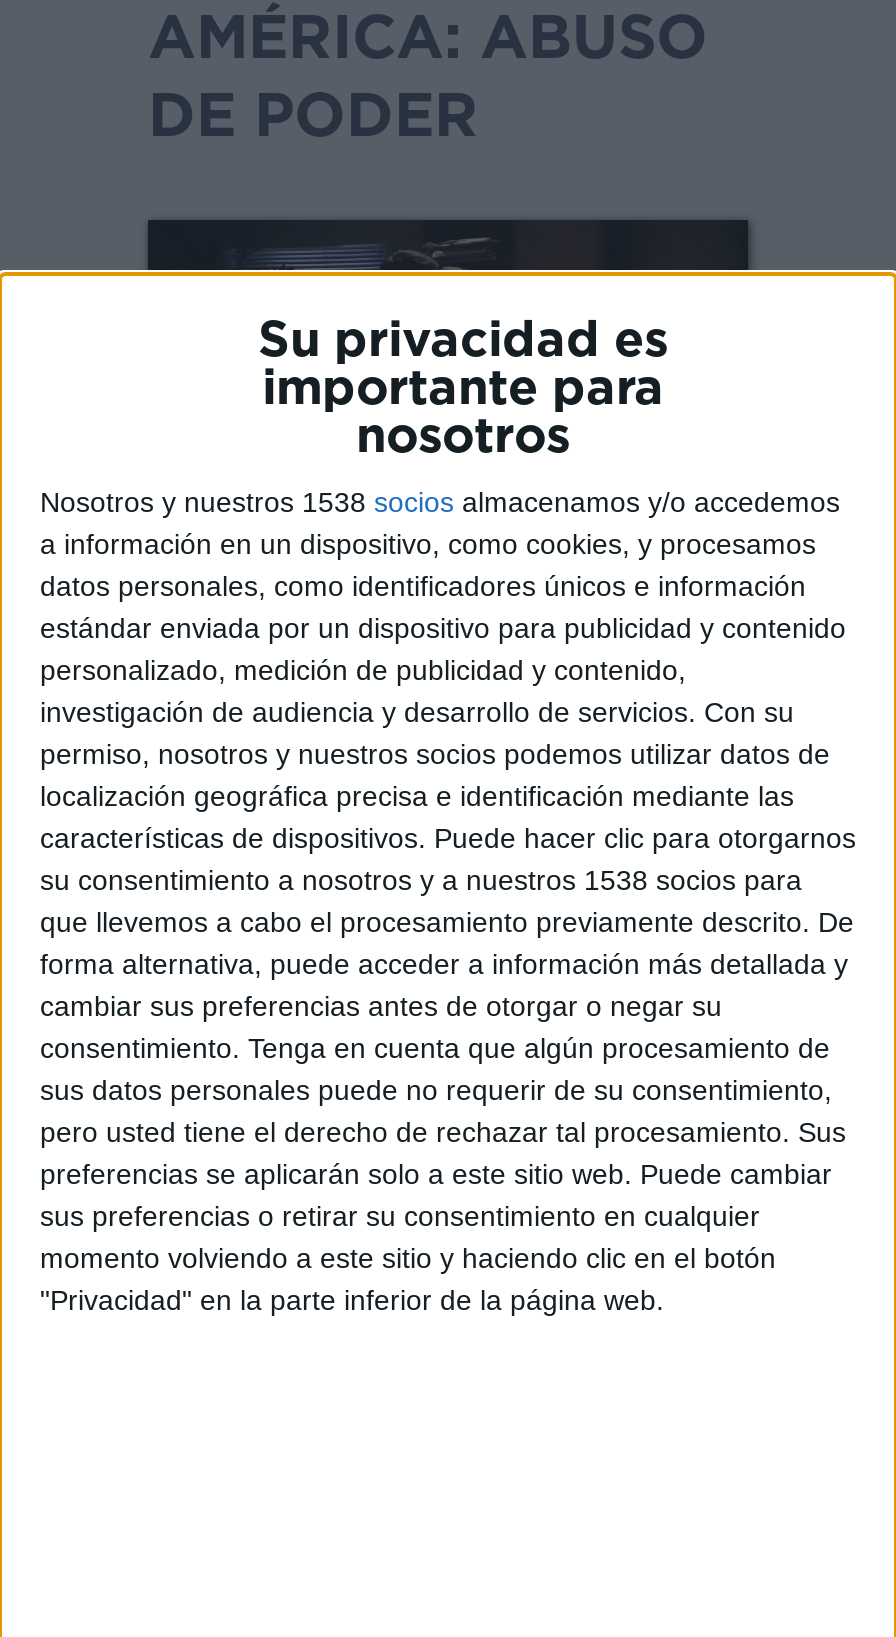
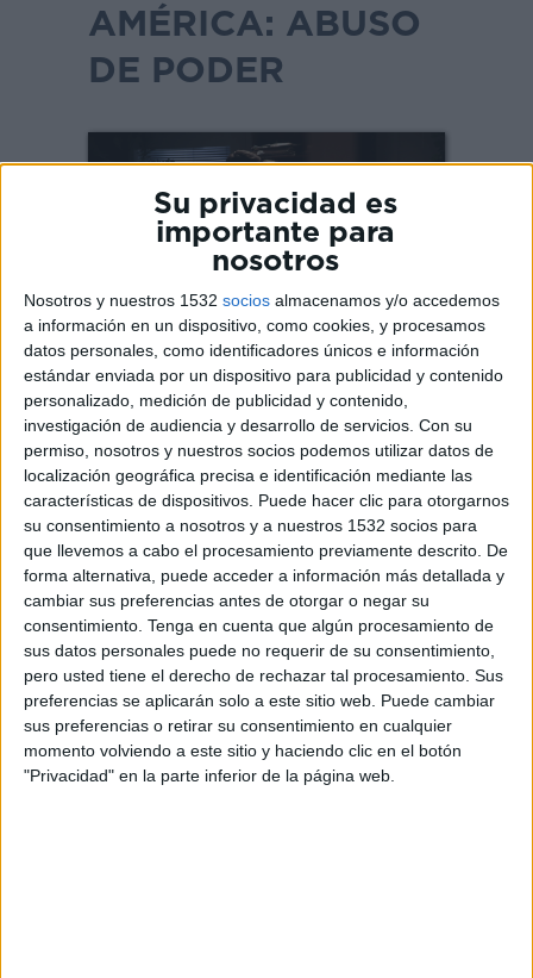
- Nosotros y nuestros 1538 socios almacenamos y/o accedemos
+ Nosotros y nuestros 1532 socios almacenamos y/o accedemos

- su consentimiento a nosotros y a nuestros 1538 socios para
+ su consentimiento a nosotros y a nuestros 1532 socios para
